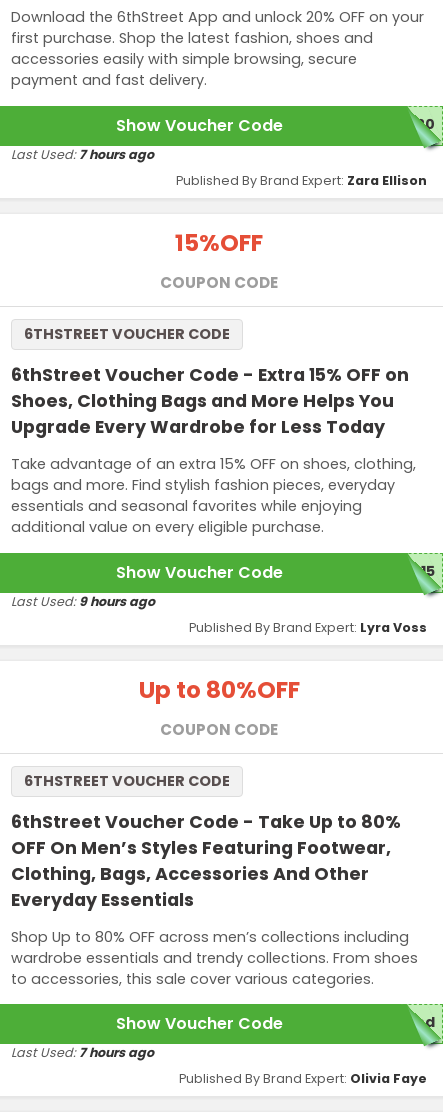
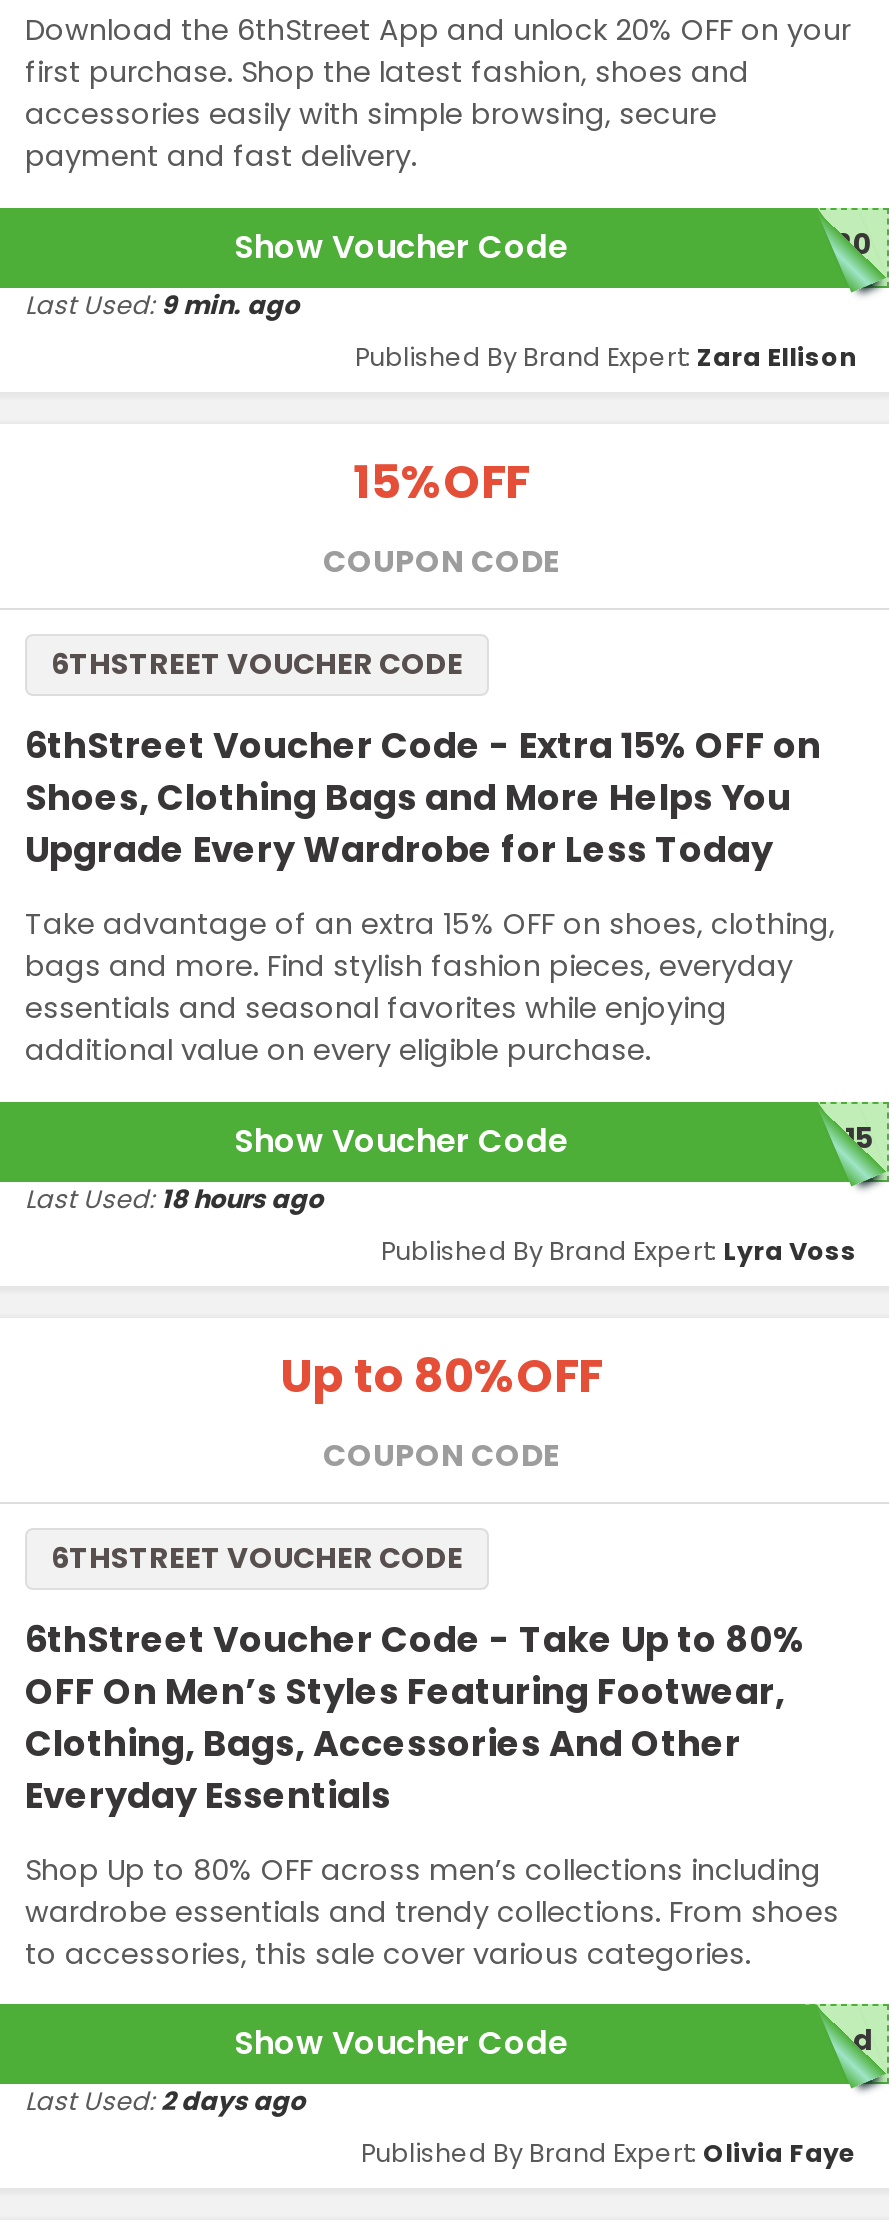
- Last Used:7 hours ago
+ Last Used:9 min. ago

- Last Used:9 hours ago
+ Last Used:18 hours ago

- Last Used:7 hours ago
+ Last Used:2 days ago
